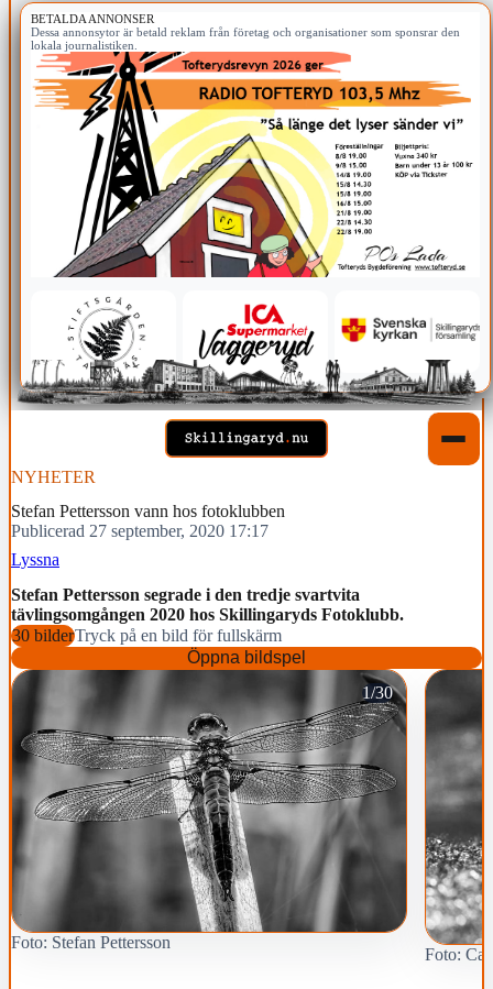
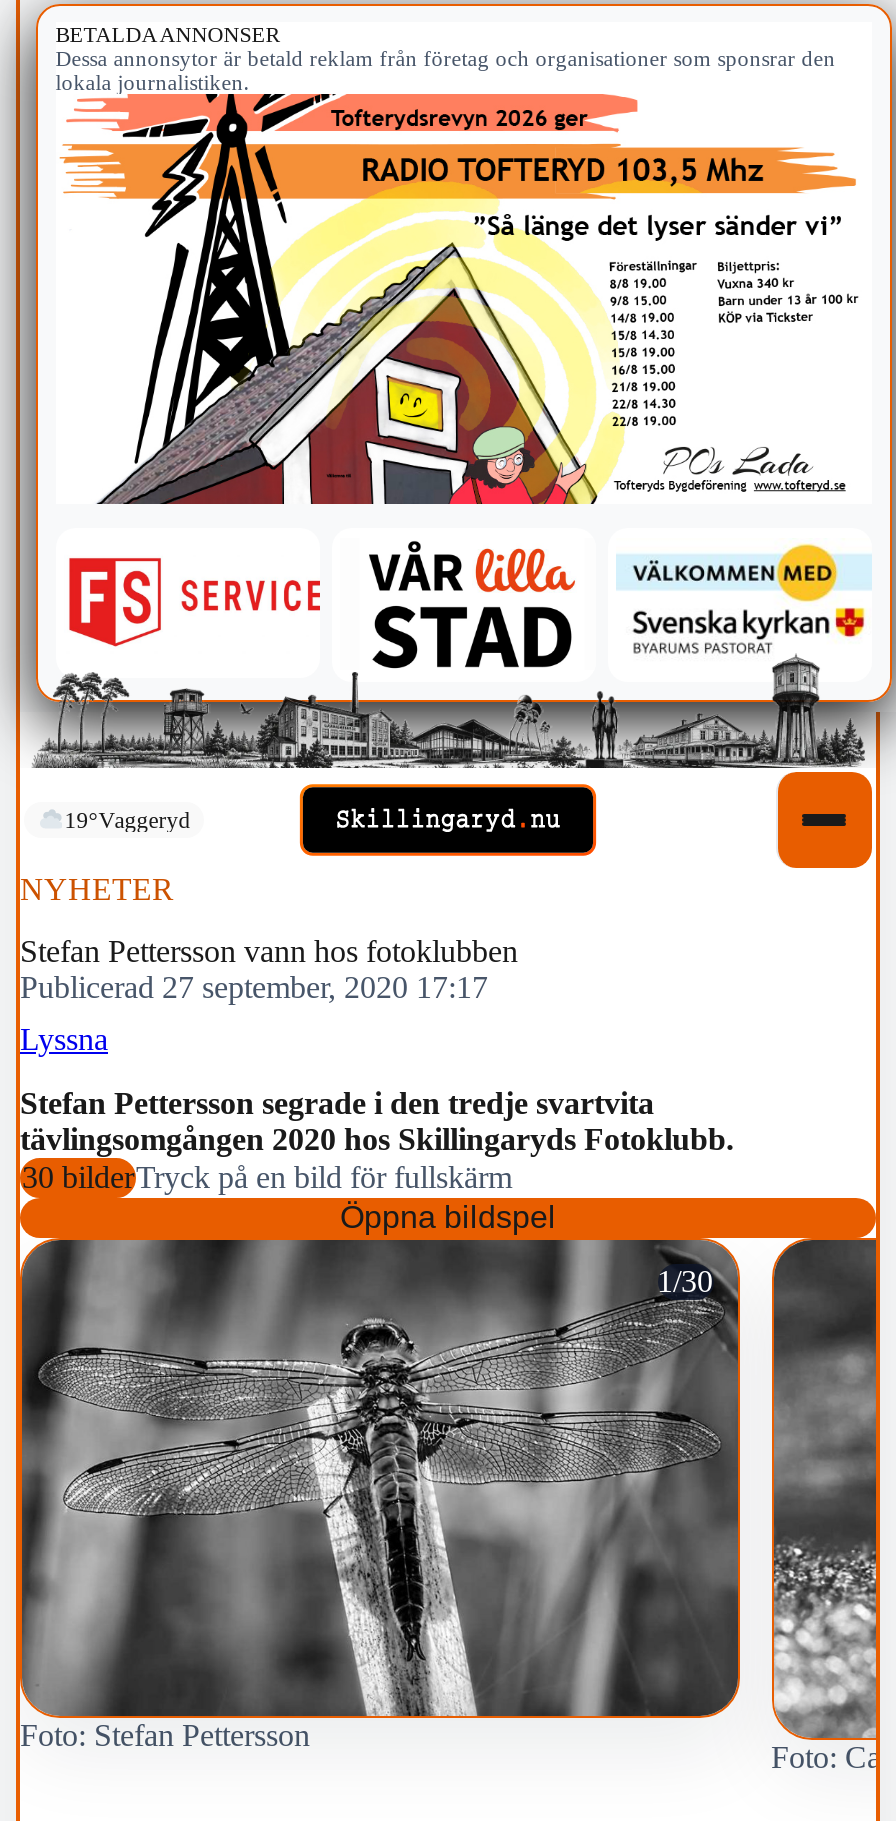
+ 19°Vaggeryd

- [image]
+ [image]
